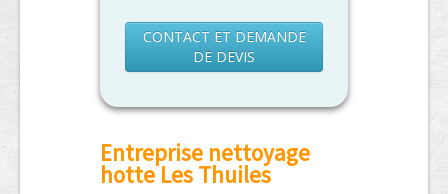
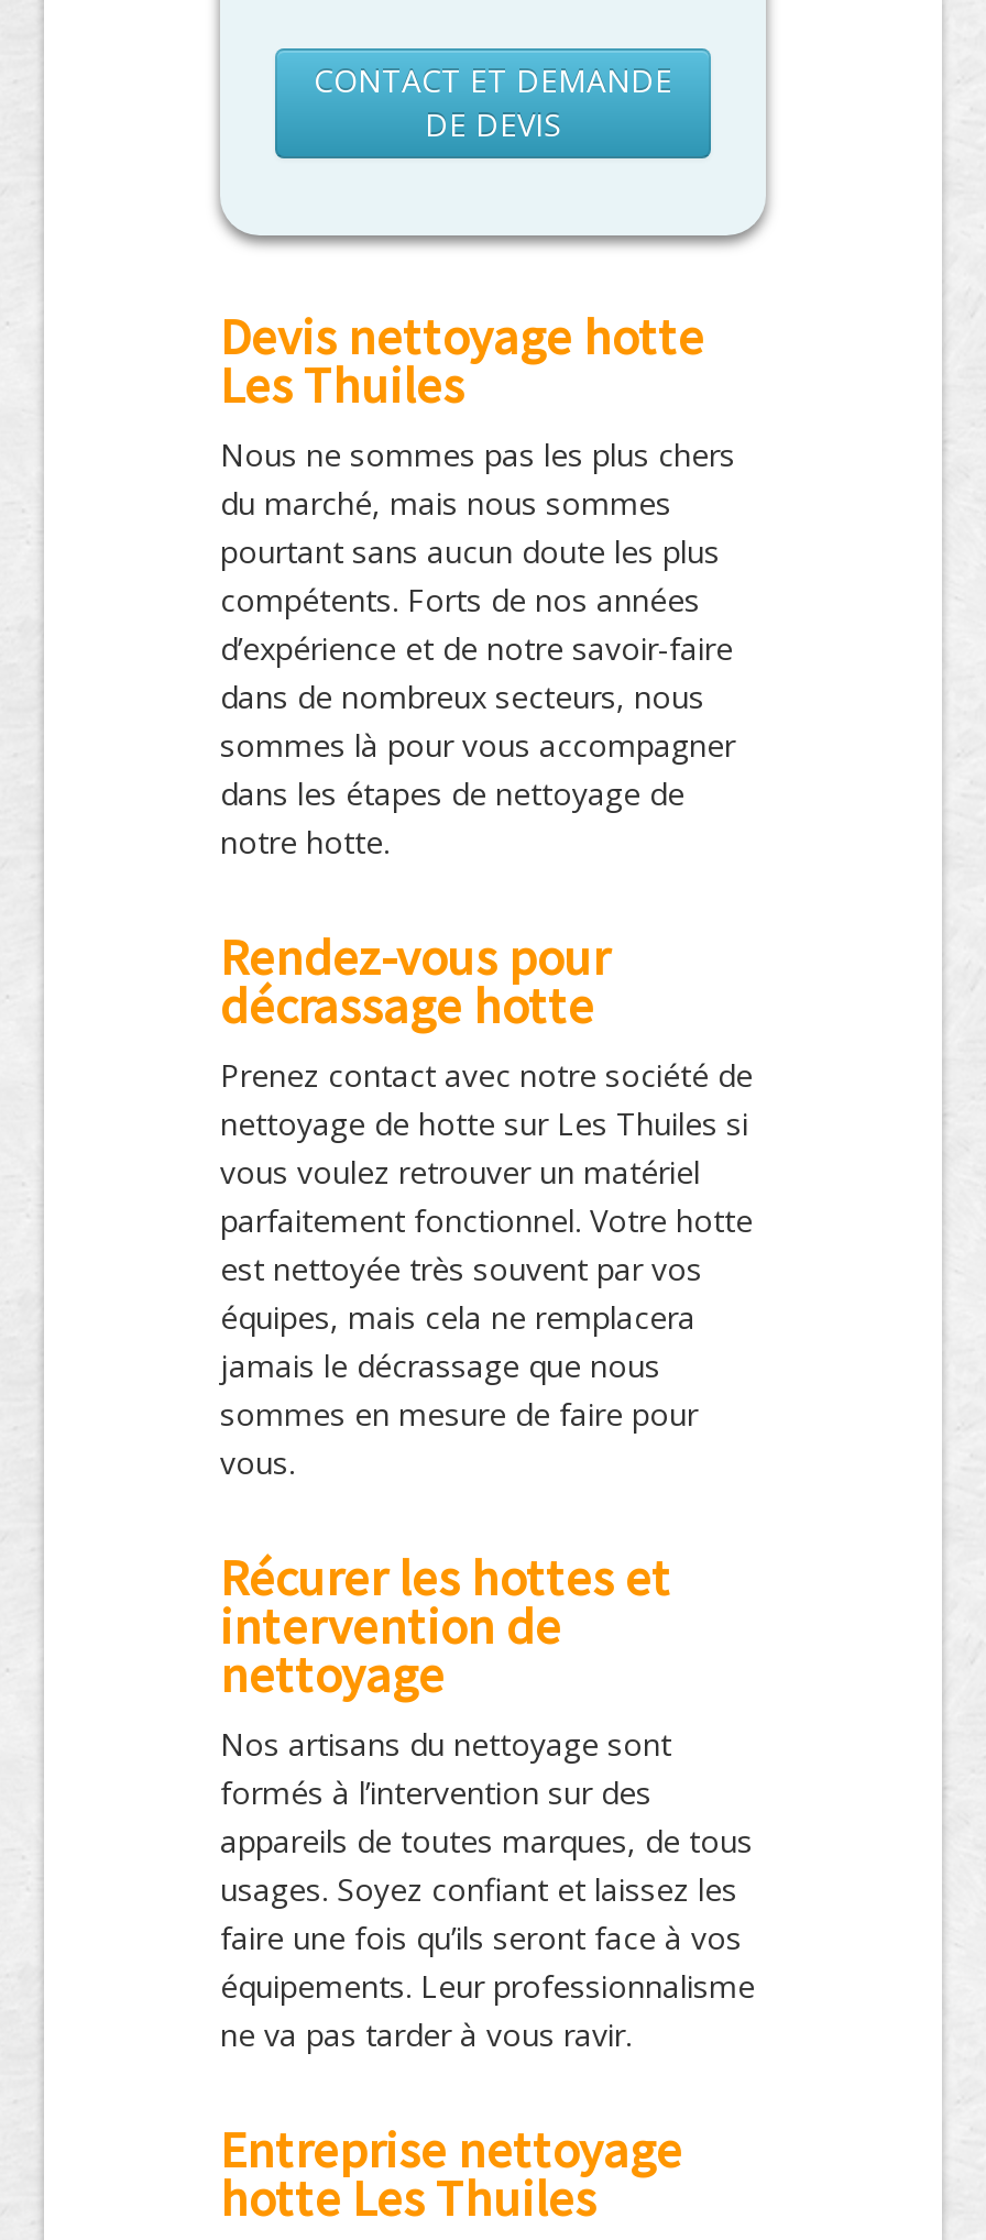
+ Devis nettoyage hotte
+ Les Thuiles
+ Nous ne sommes pas les plus chers
+ du marché, mais nous sommes
+ pourtant sans aucun doute les plus
+ compétents. Forts de nos années
+ d’expérience et de notre savoir-faire
+ dans de nombreux secteurs, nous
+ sommes là pour vous accompagner
+ dans les étapes de nettoyage de
+ notre hotte.
+ Rendez-vous pour
+ décrassage hotte
+ Prenez contact avec notre société de
+ nettoyage de hotte sur Les Thuiles si
+ vous voulez retrouver un matériel
+ parfaitement fonctionnel. Votre hotte
+ est nettoyée très souvent par vos
+ équipes, mais cela ne remplacera
+ jamais le décrassage que nous
+ sommes en mesure de faire pour
+ vous.
+ Récurer les hottes et
+ intervention de
+ nettoyage
+ Nos artisans du nettoyage sont
+ formés à l’intervention sur des
+ appareils de toutes marques, de tous
+ usages. Soyez confiant et laissez les
+ faire une fois qu’ils seront face à vos
+ équipements. Leur professionnalisme
+ ne va pas tarder à vous ravir.
